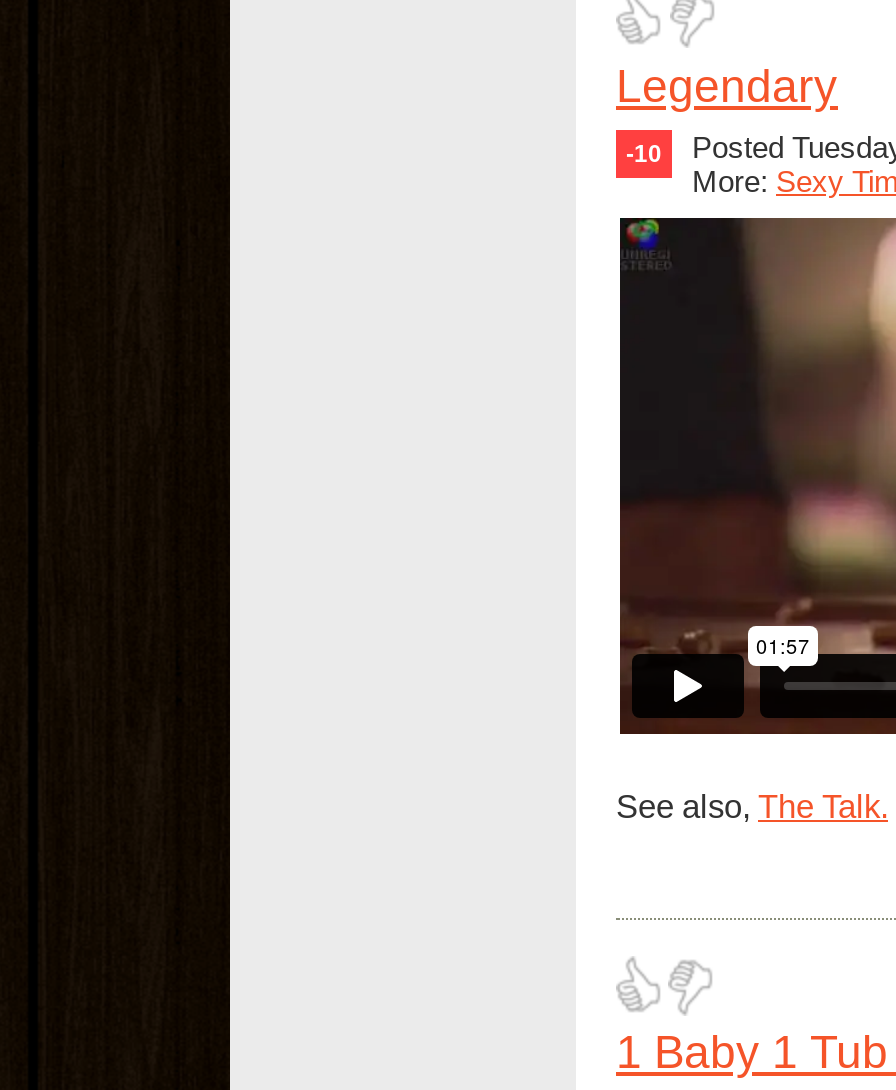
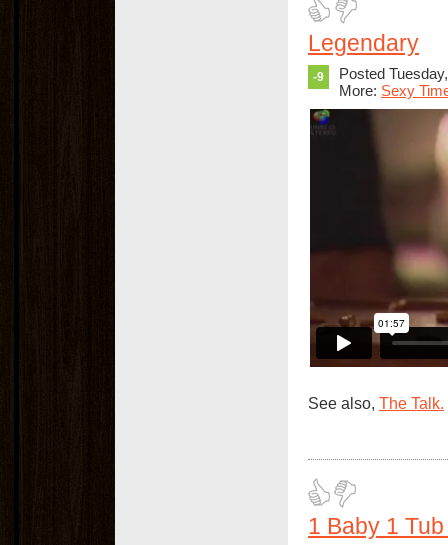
- -10
+ -9
